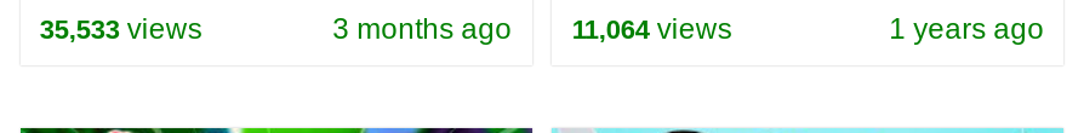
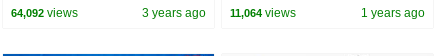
- 35,533 views
- 3 months ago
+ 64,092 views
+ 3 years ago
